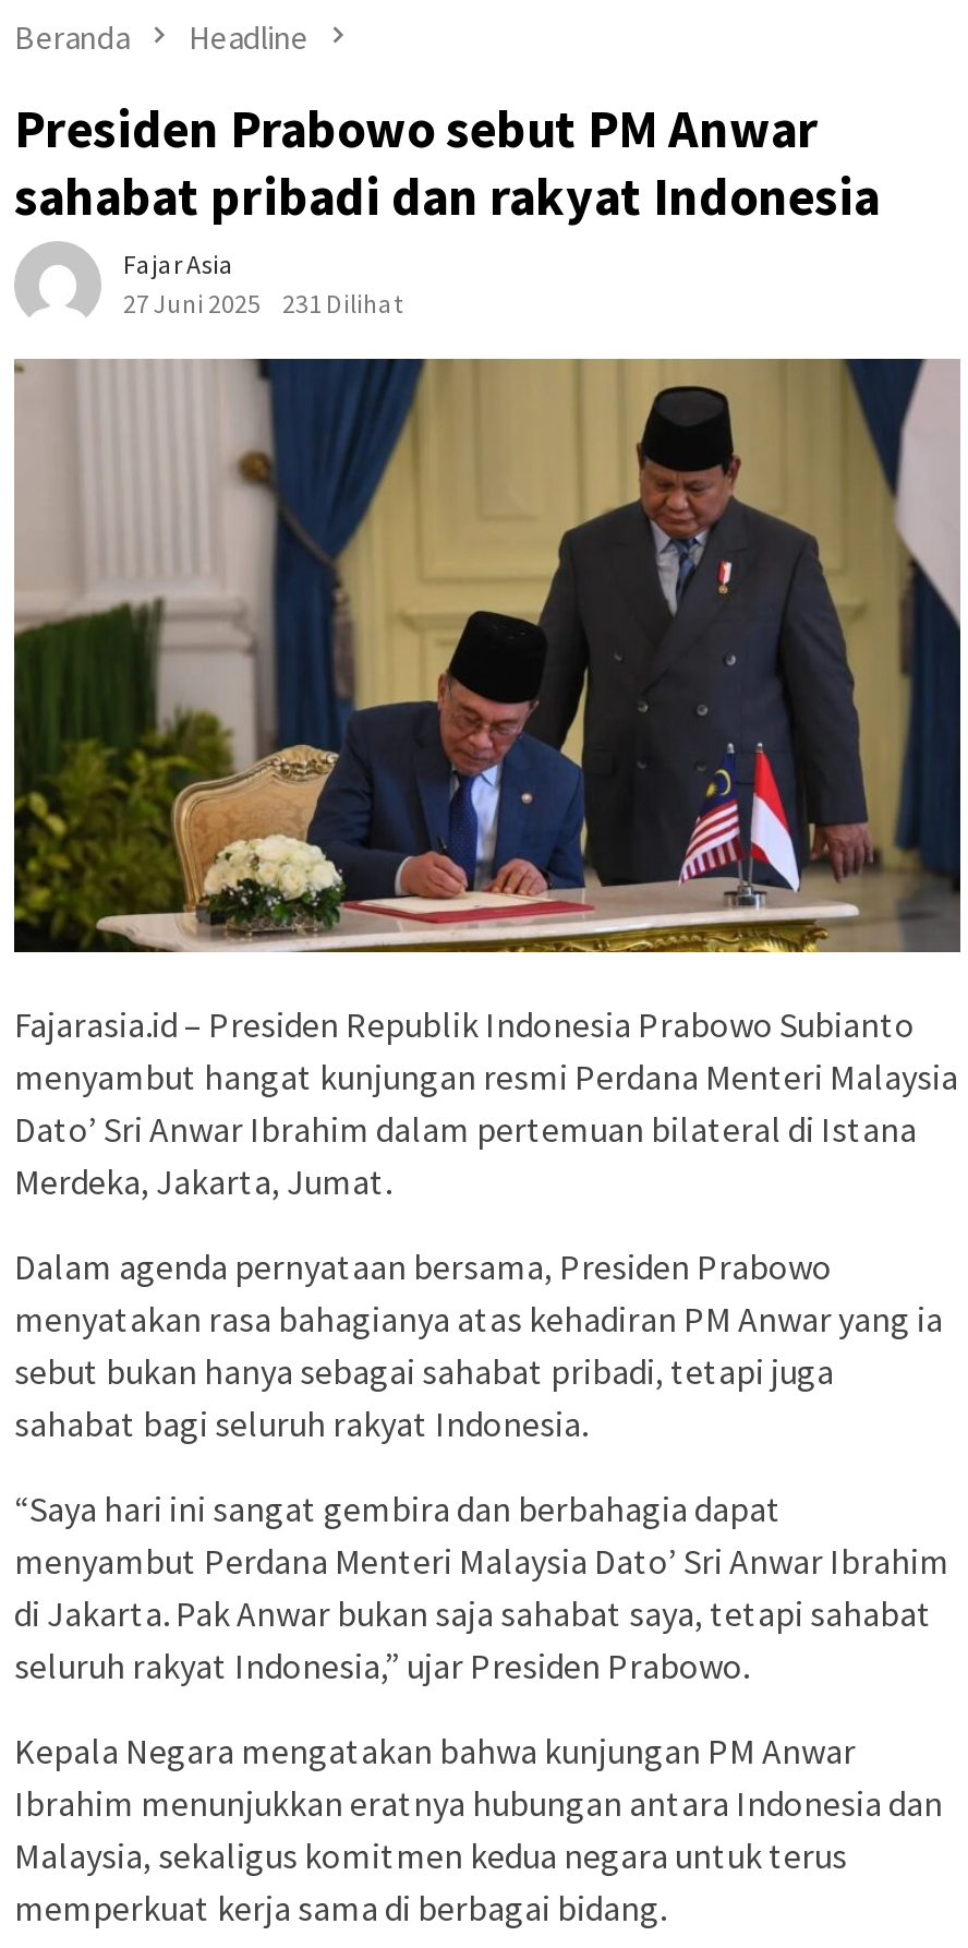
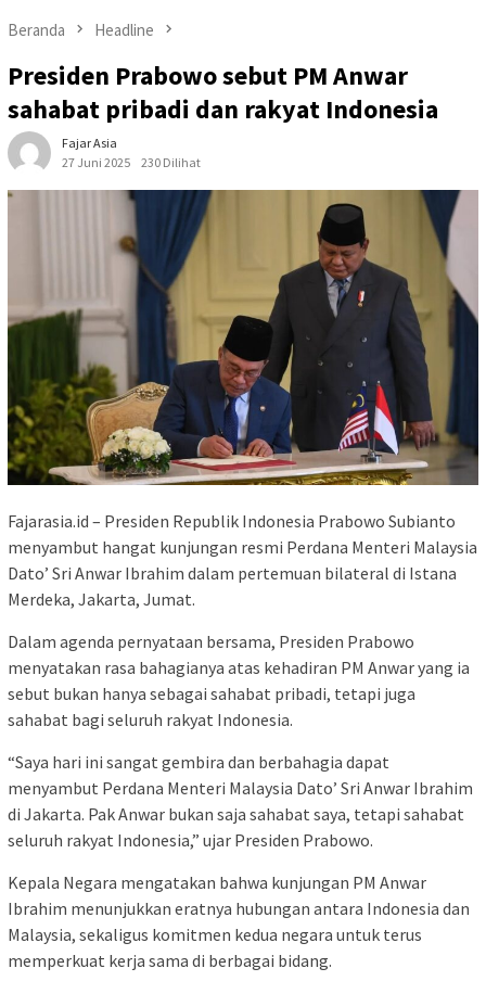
- 27 Juni 2025 231 Dilihat
+ 27 Juni 2025 230 Dilihat
